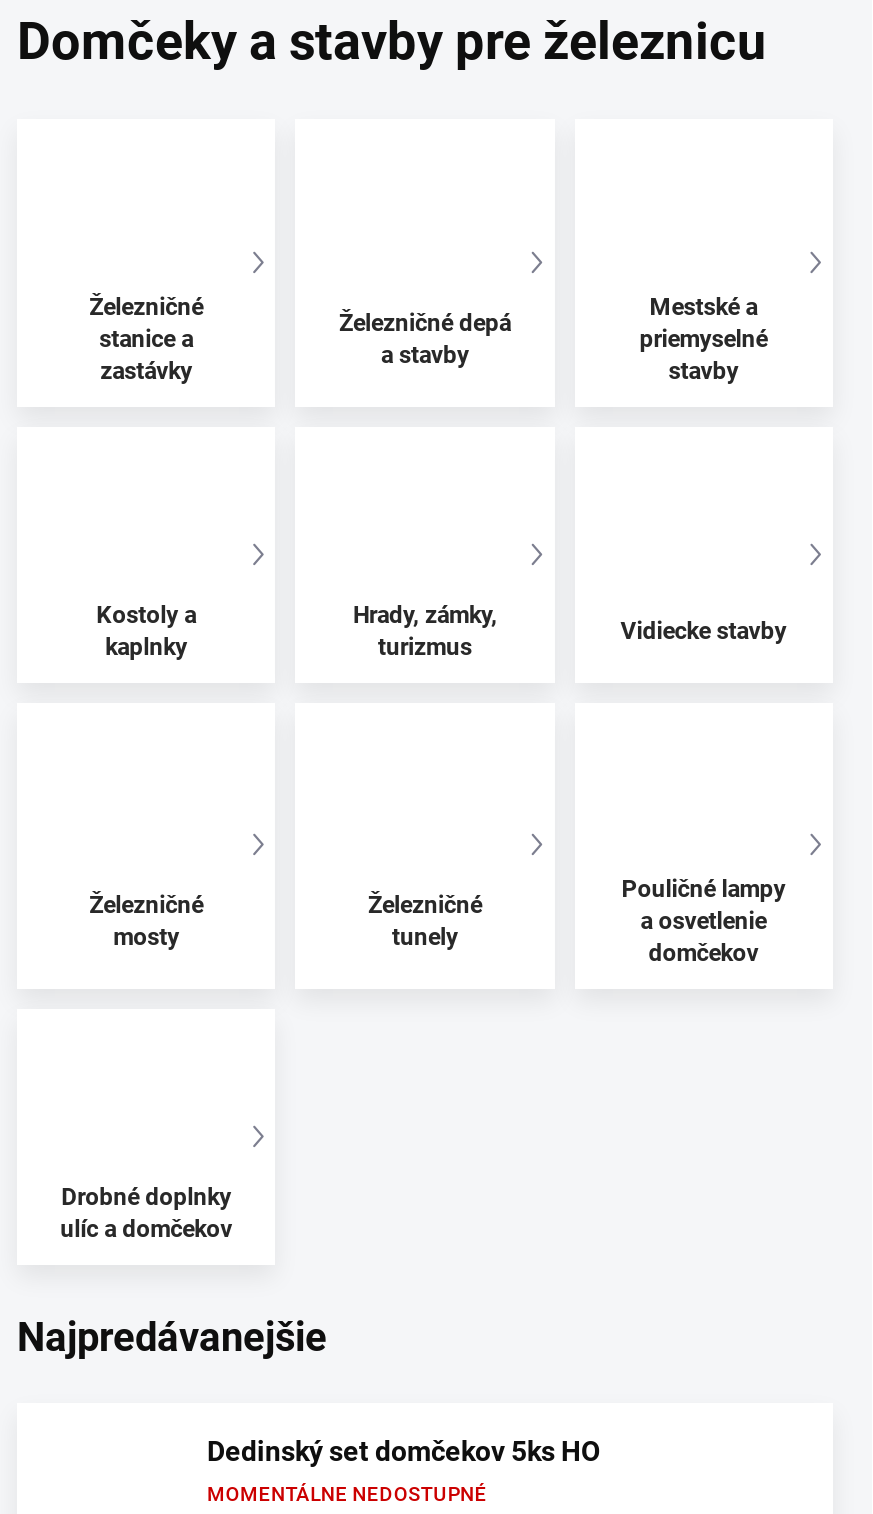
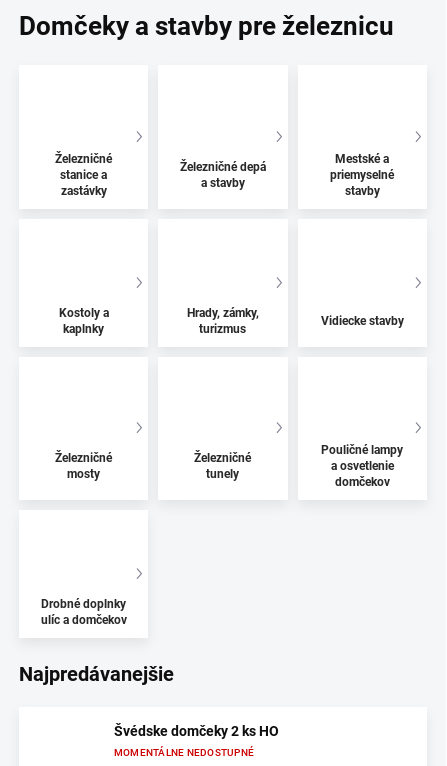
- Dedinský set domčekov 5ks HO
+ Švédske domčeky 2 ks HO
